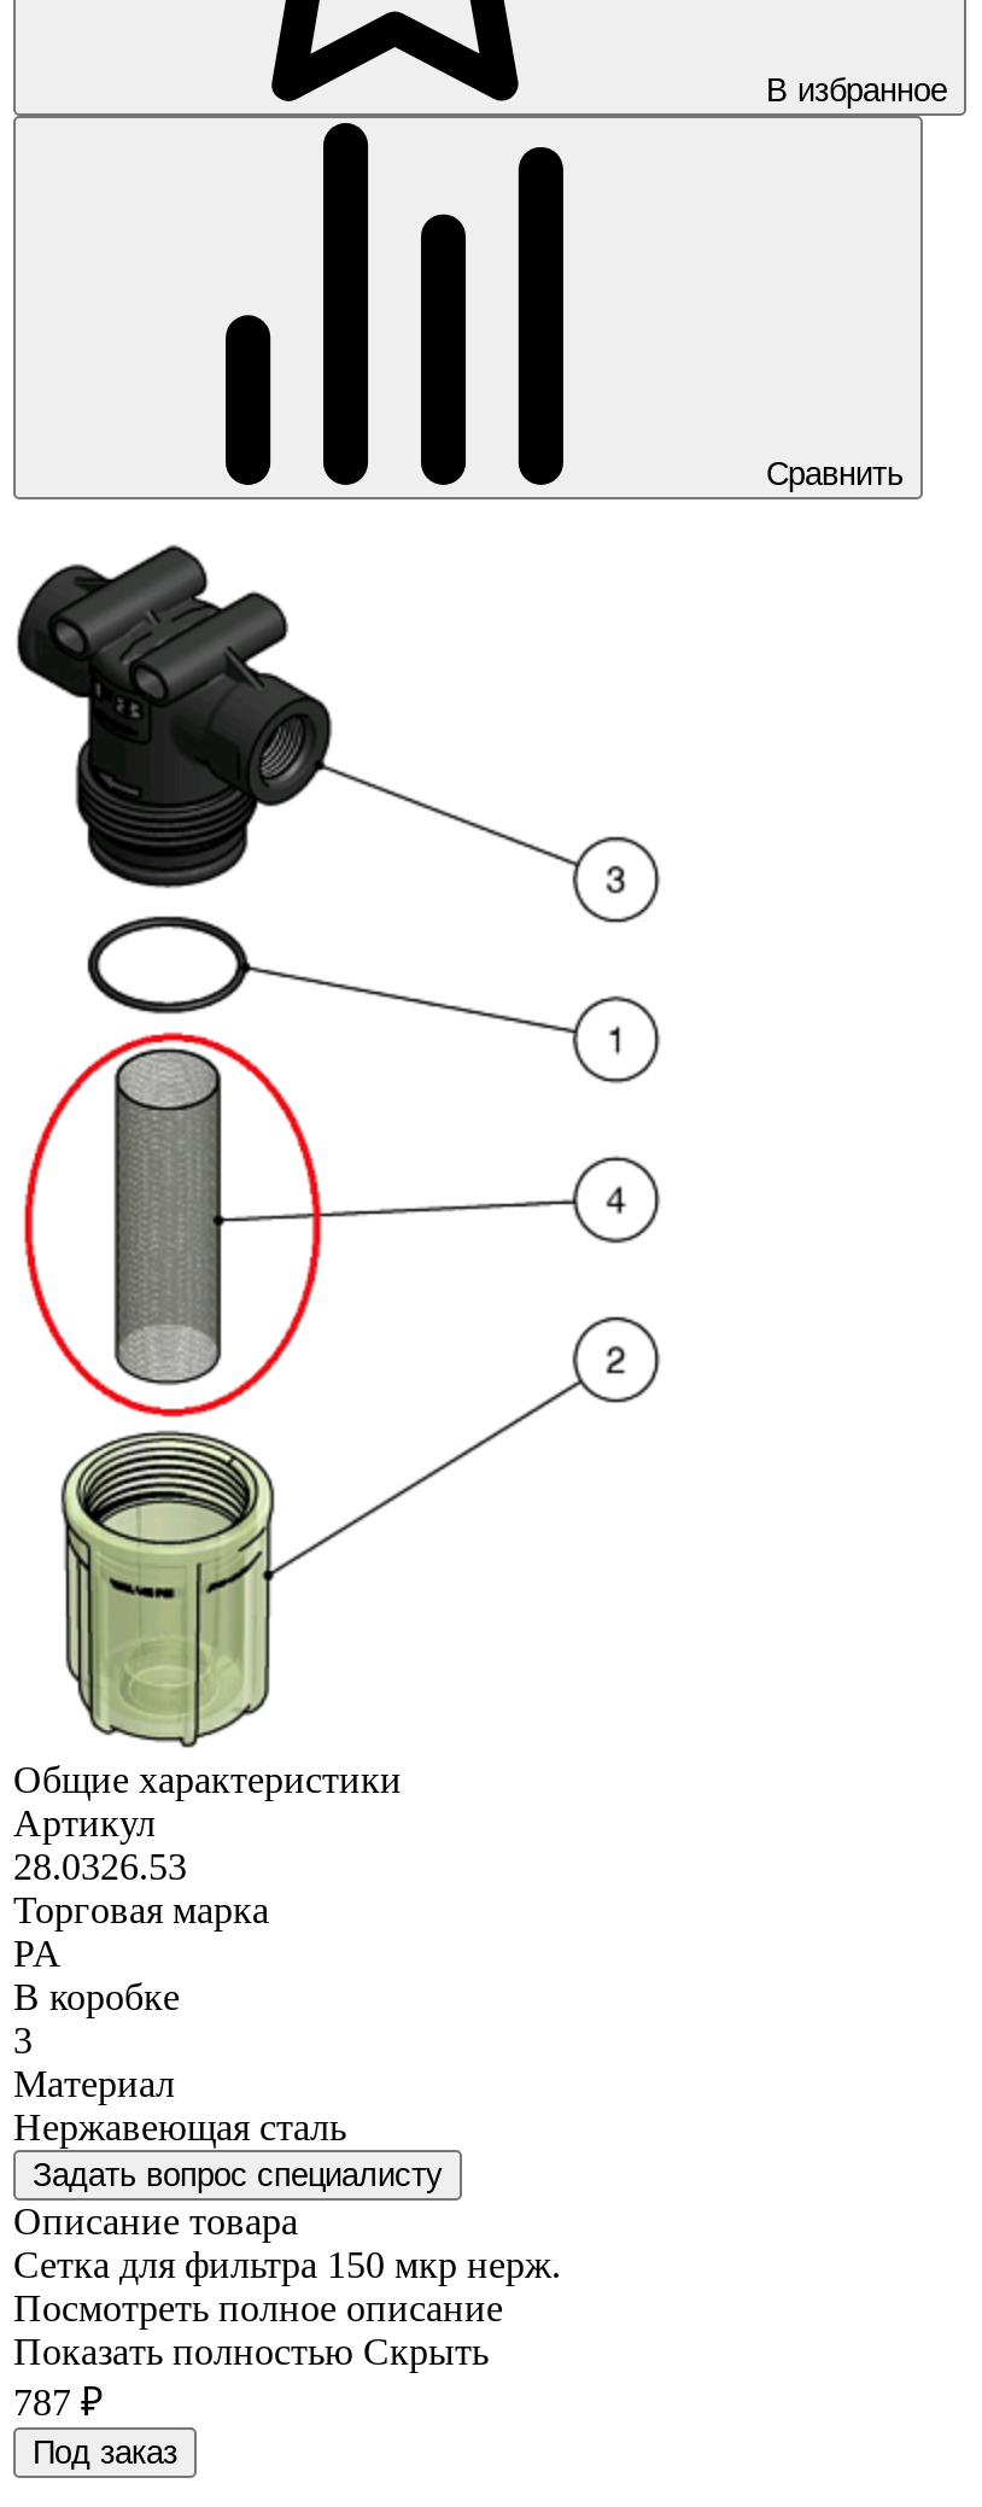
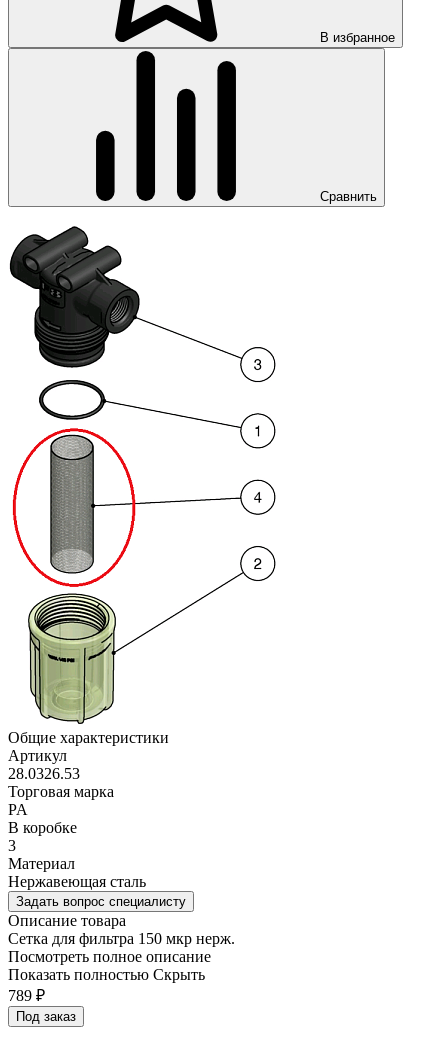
- 787 ₽
+ 789 ₽
